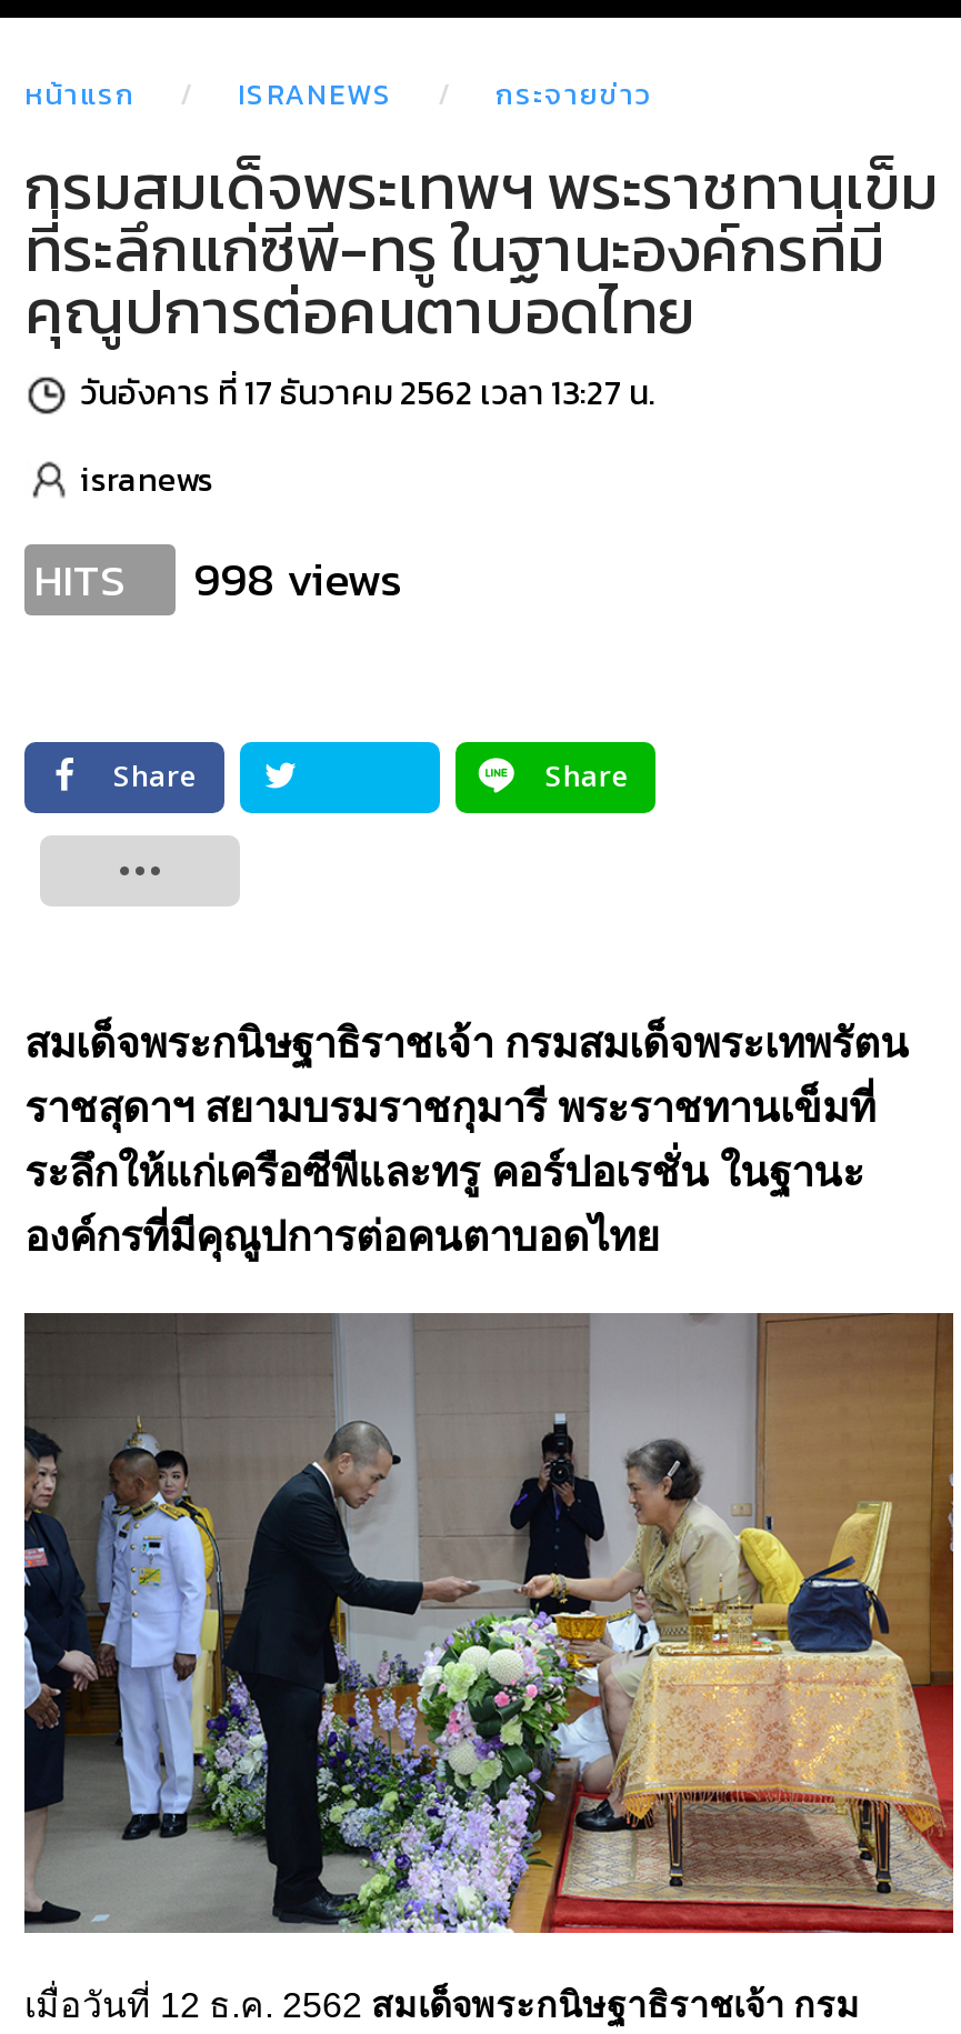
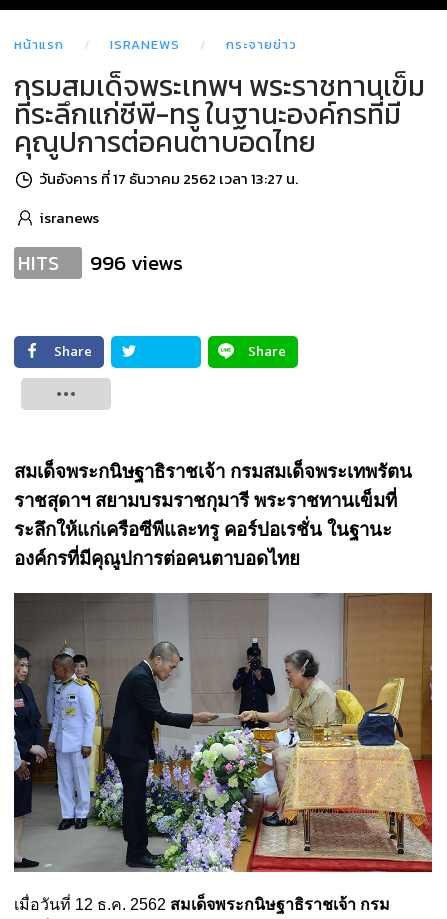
- HITS 998 views
+ HITS 996 views
